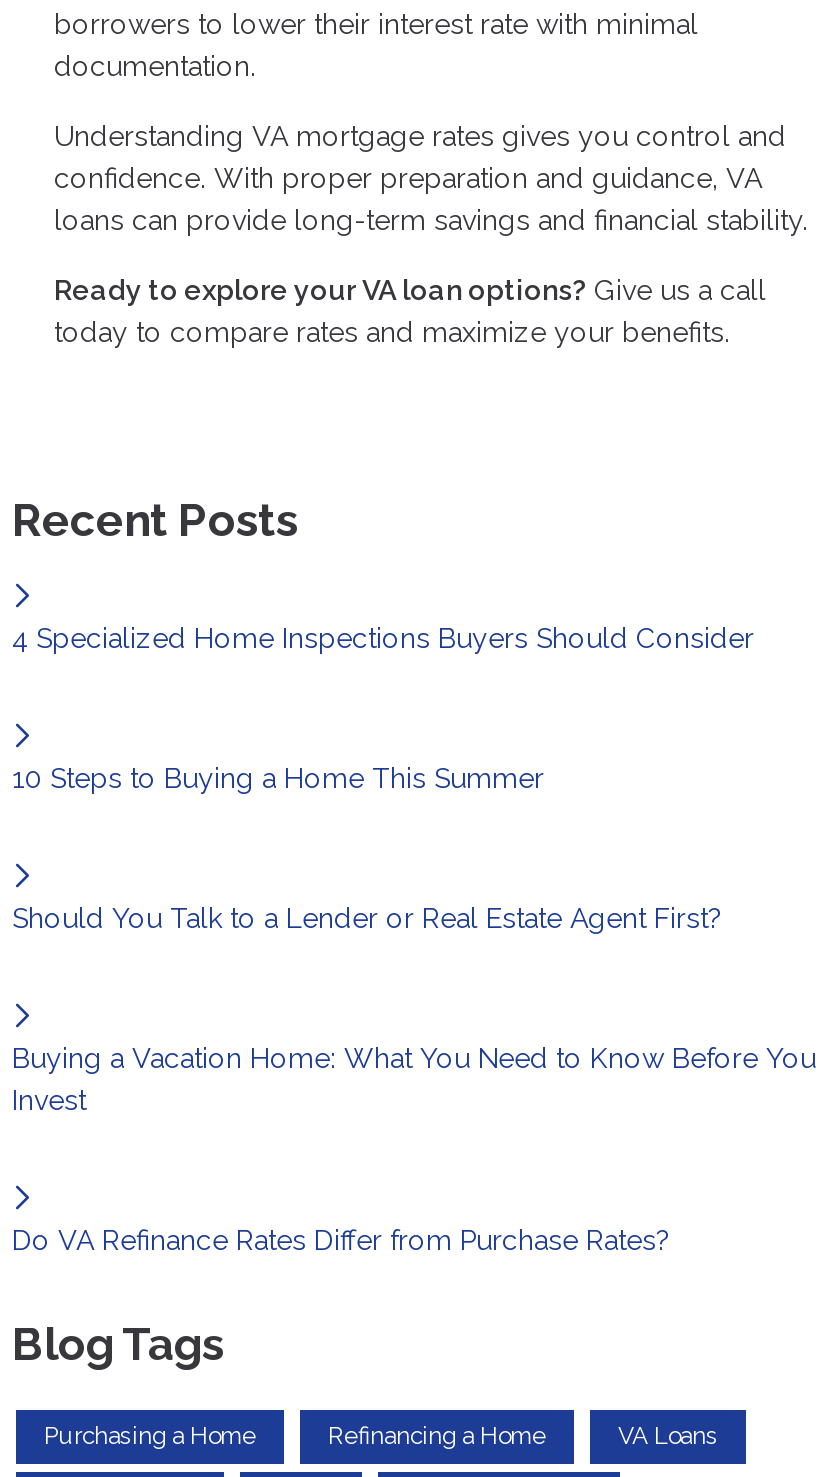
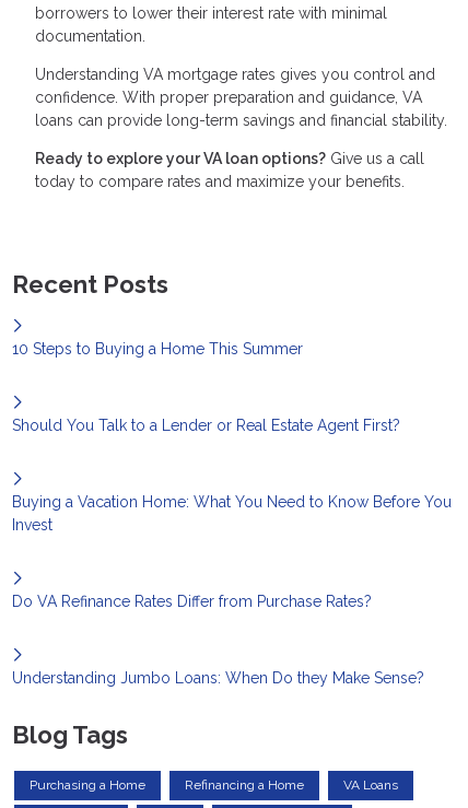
- 4 Specialized Home Inspections Buyers Should Consider

moved up: 10 Steps to Buying a Home This Summer | Should You Talk to a Lender or Real Estate Agent First? | Buying a Vacation Home: What You Need to Know Before You | Invest | Do VA Refinance Rates Differ from Purchase Rates?

+ Understanding Jumbo Loans: When Do they Make Sense?
